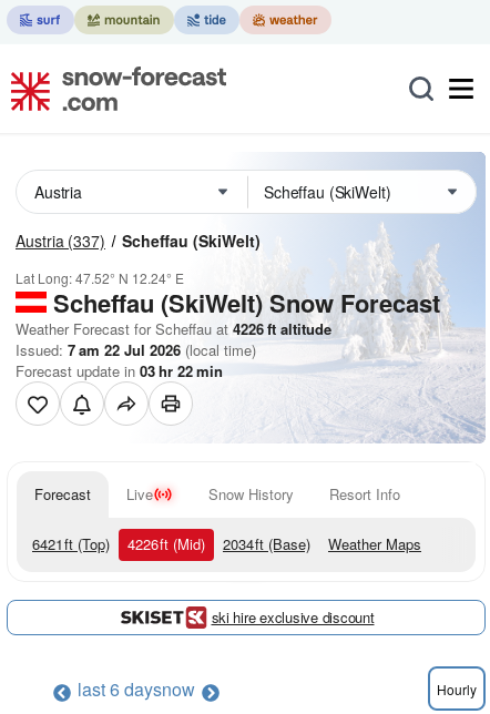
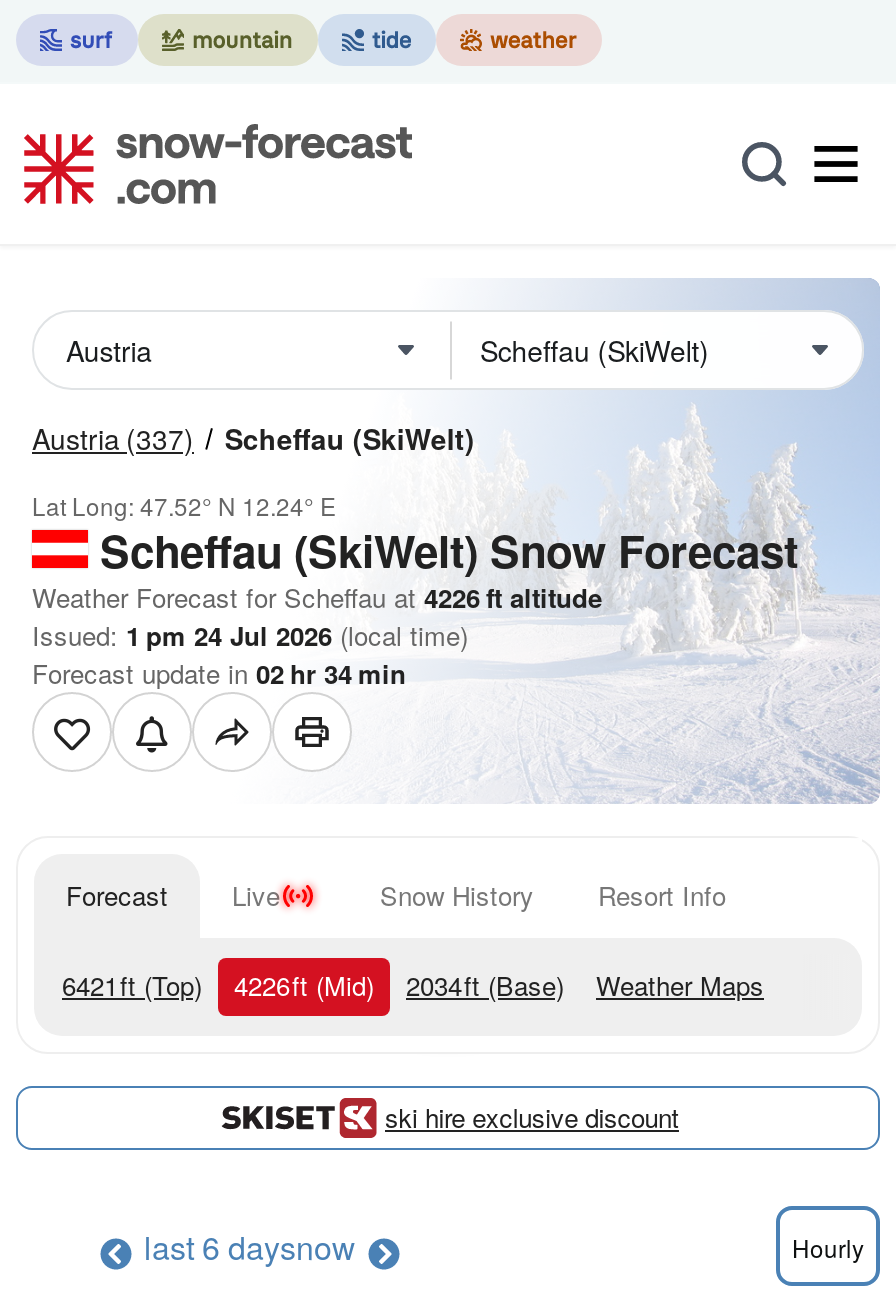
- Issued: 7 am 22 Jul 2026 (local time)
+ Issued: 1 pm 24 Jul 2026 (local time)

- Forecast update in 03 hr 22 min
+ Forecast update in 02 hr 34 min
